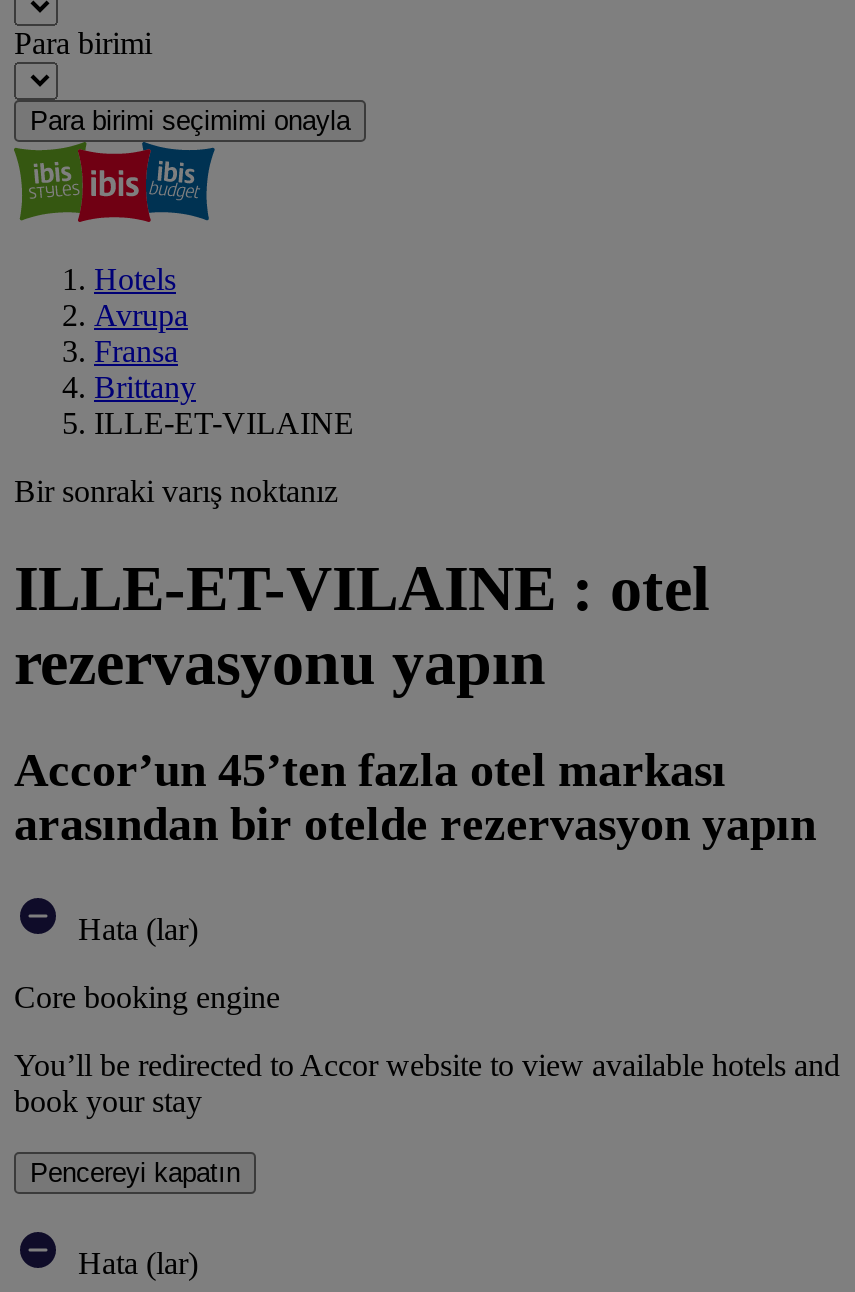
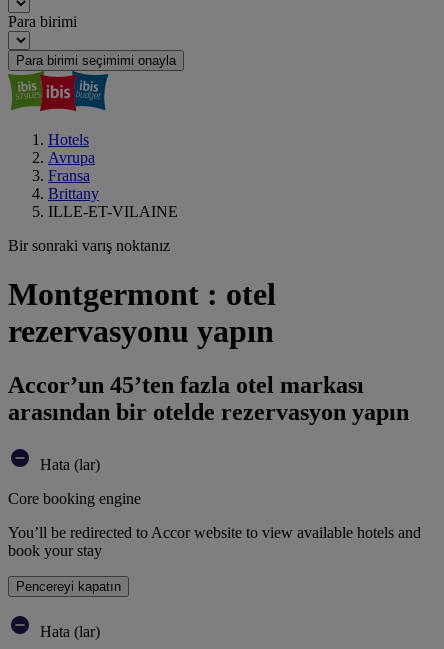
- ILLE-ET-VILAINE : otel
+ Montgermont : otel
